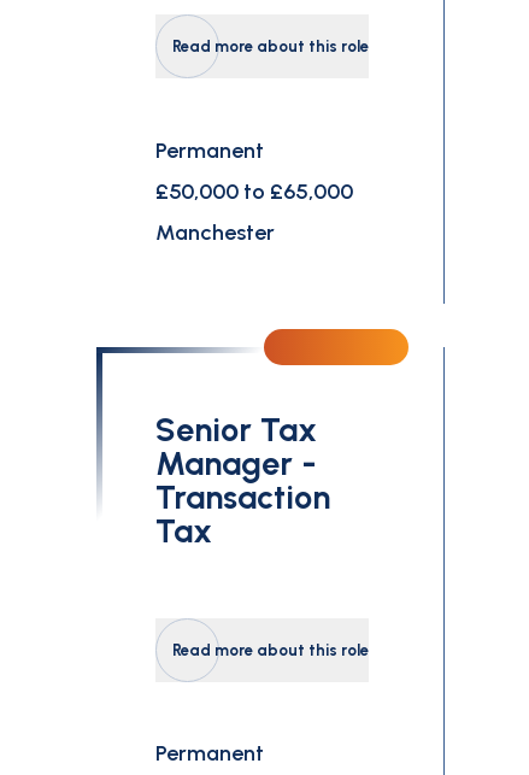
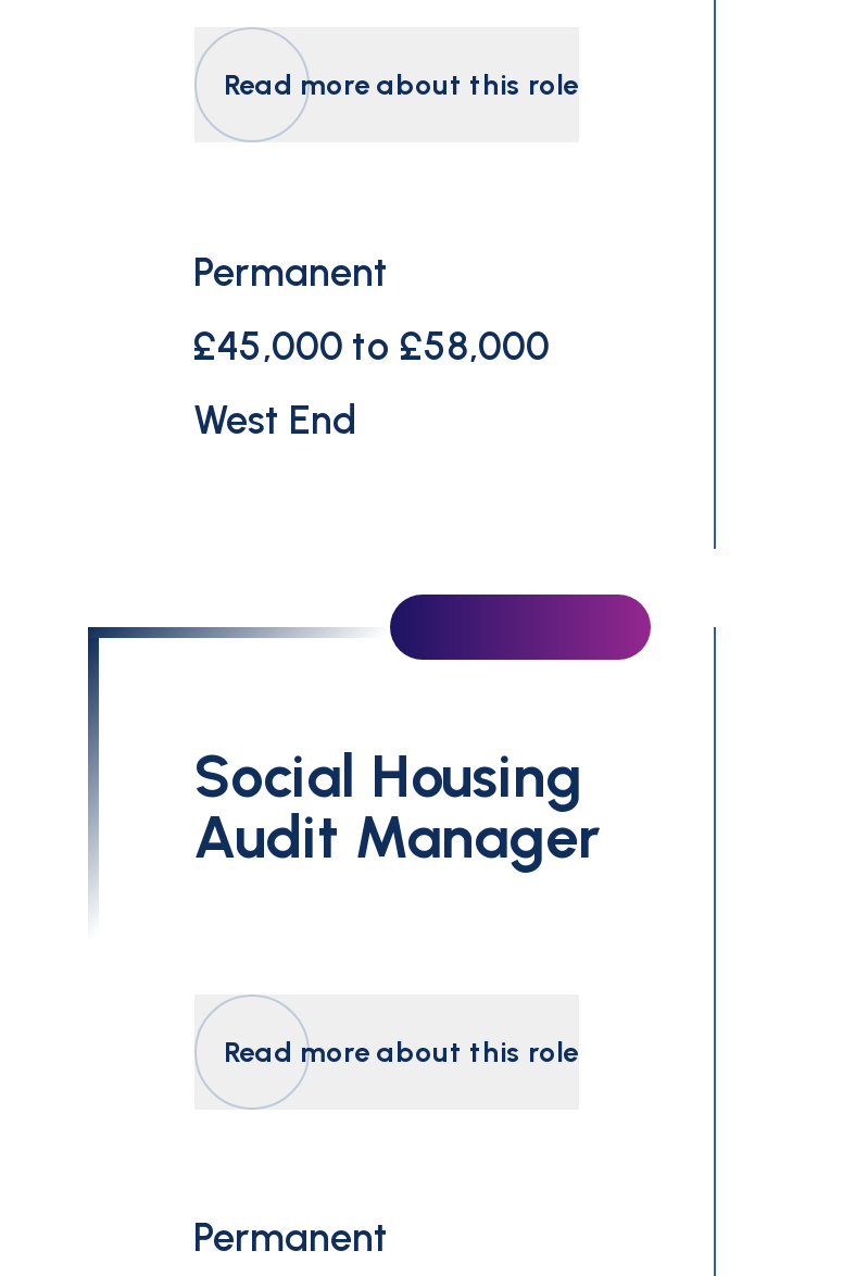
- £50,000 to £65,000
+ £45,000 to £58,000

- Manchester
+ West End

- [image]
- Senior Tax
- Manager -
- Transaction
- Tax
+ [image]
+ Social Housing
+ Audit Manager
